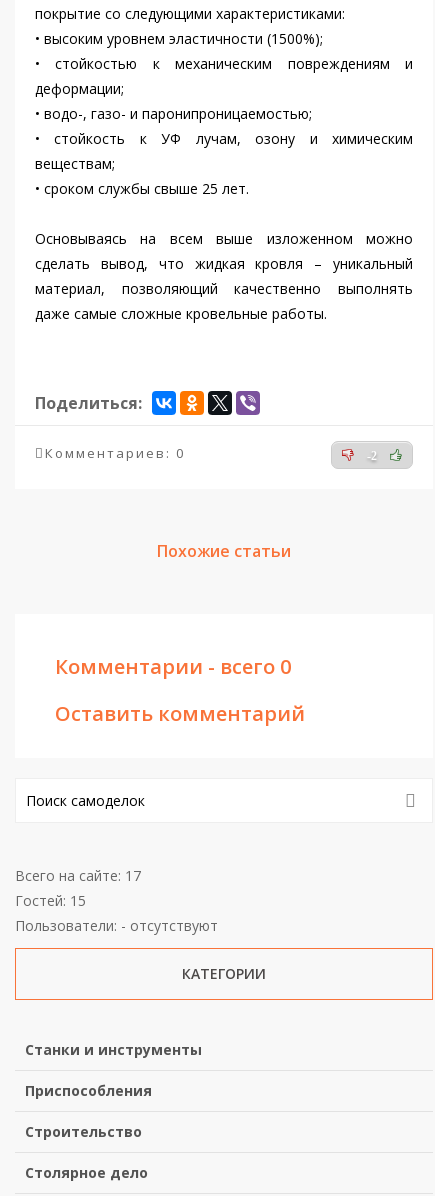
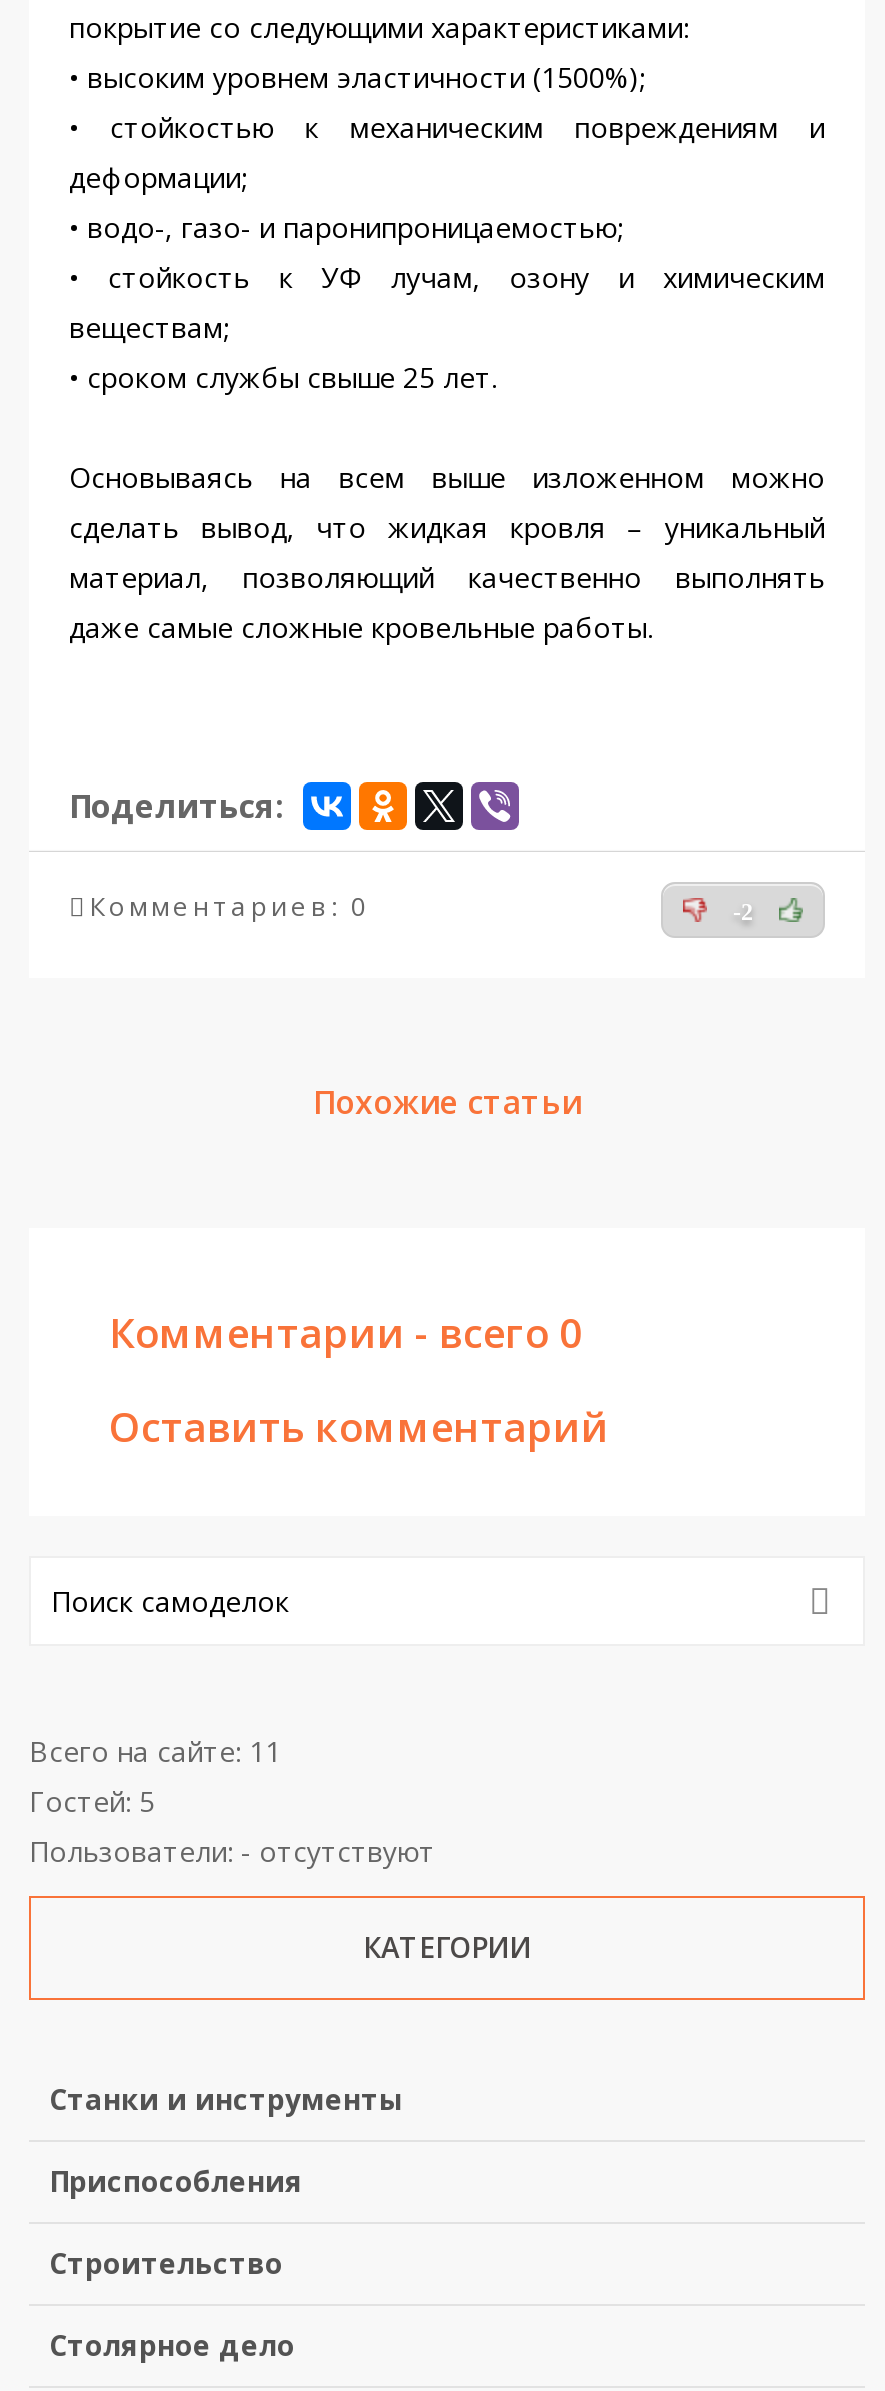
- Всего на сайте: 17
+ Всего на сайте: 11

- Гостей: 15
+ Гостей: 5
